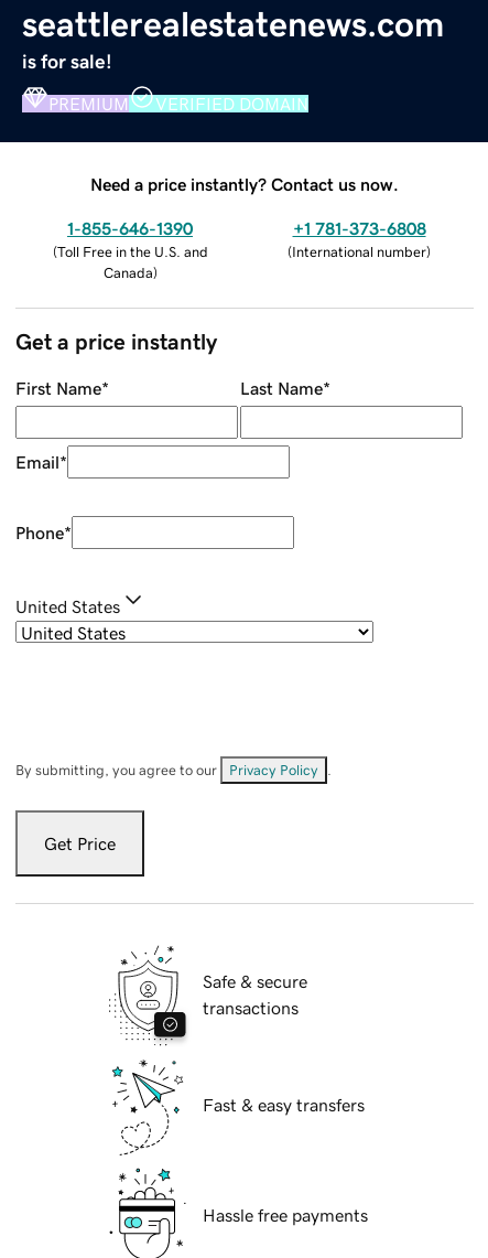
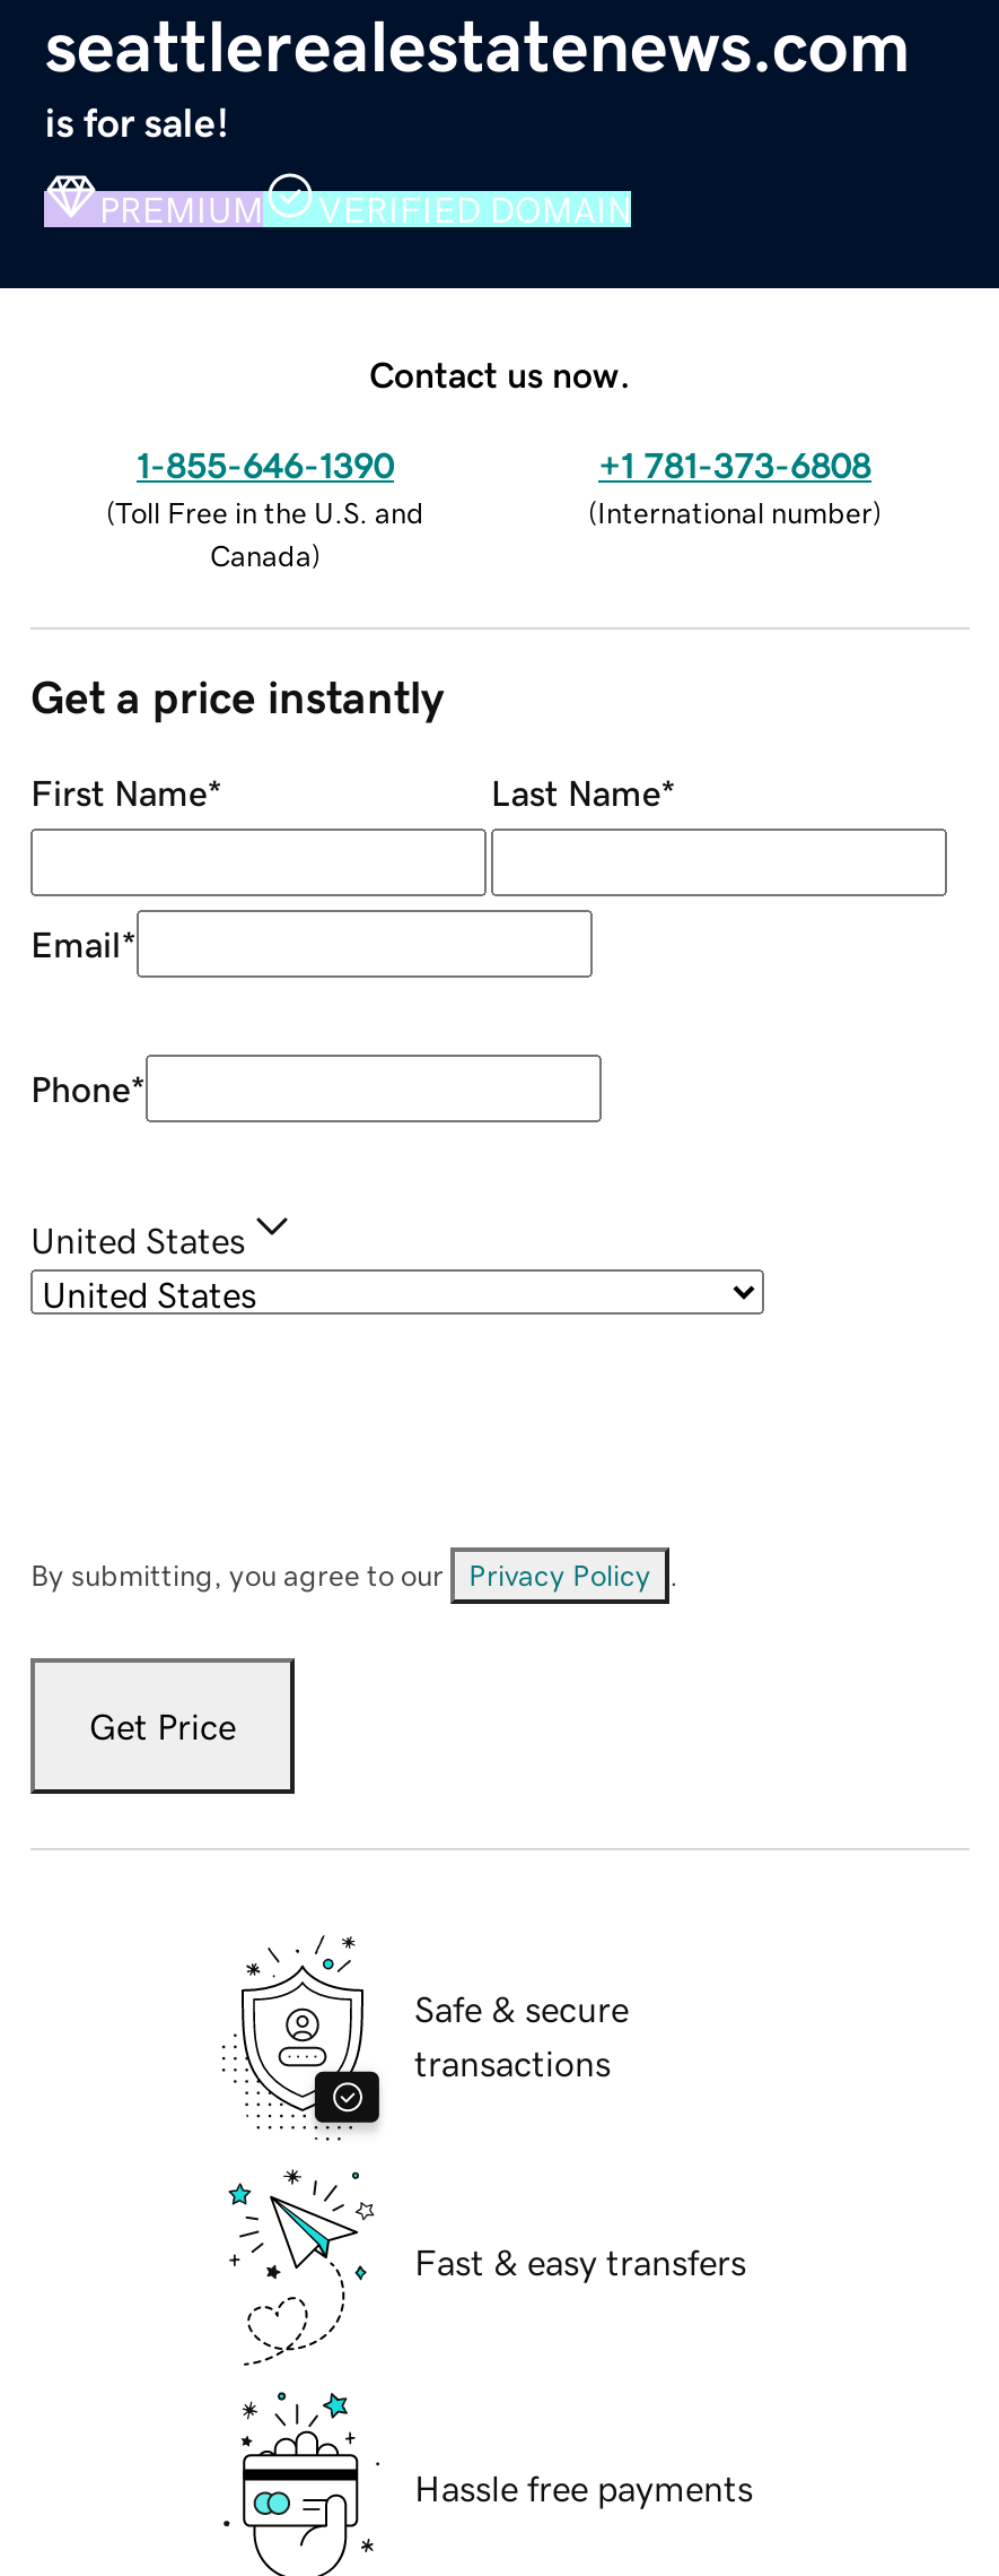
- Need a price instantly? Contact us now.
+ Contact us now.
